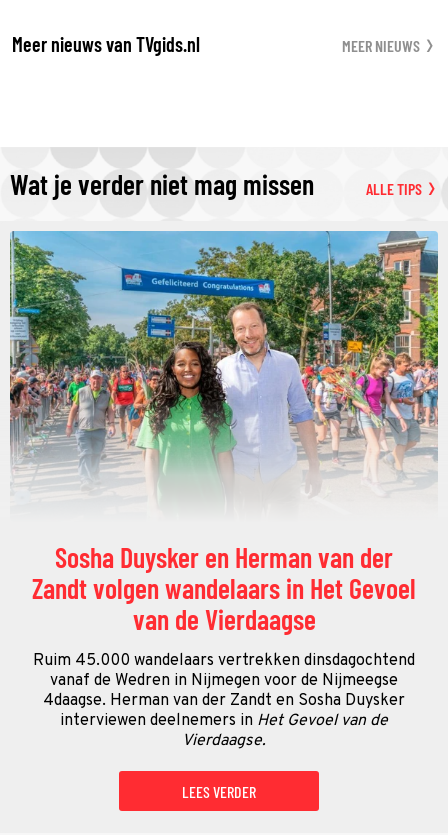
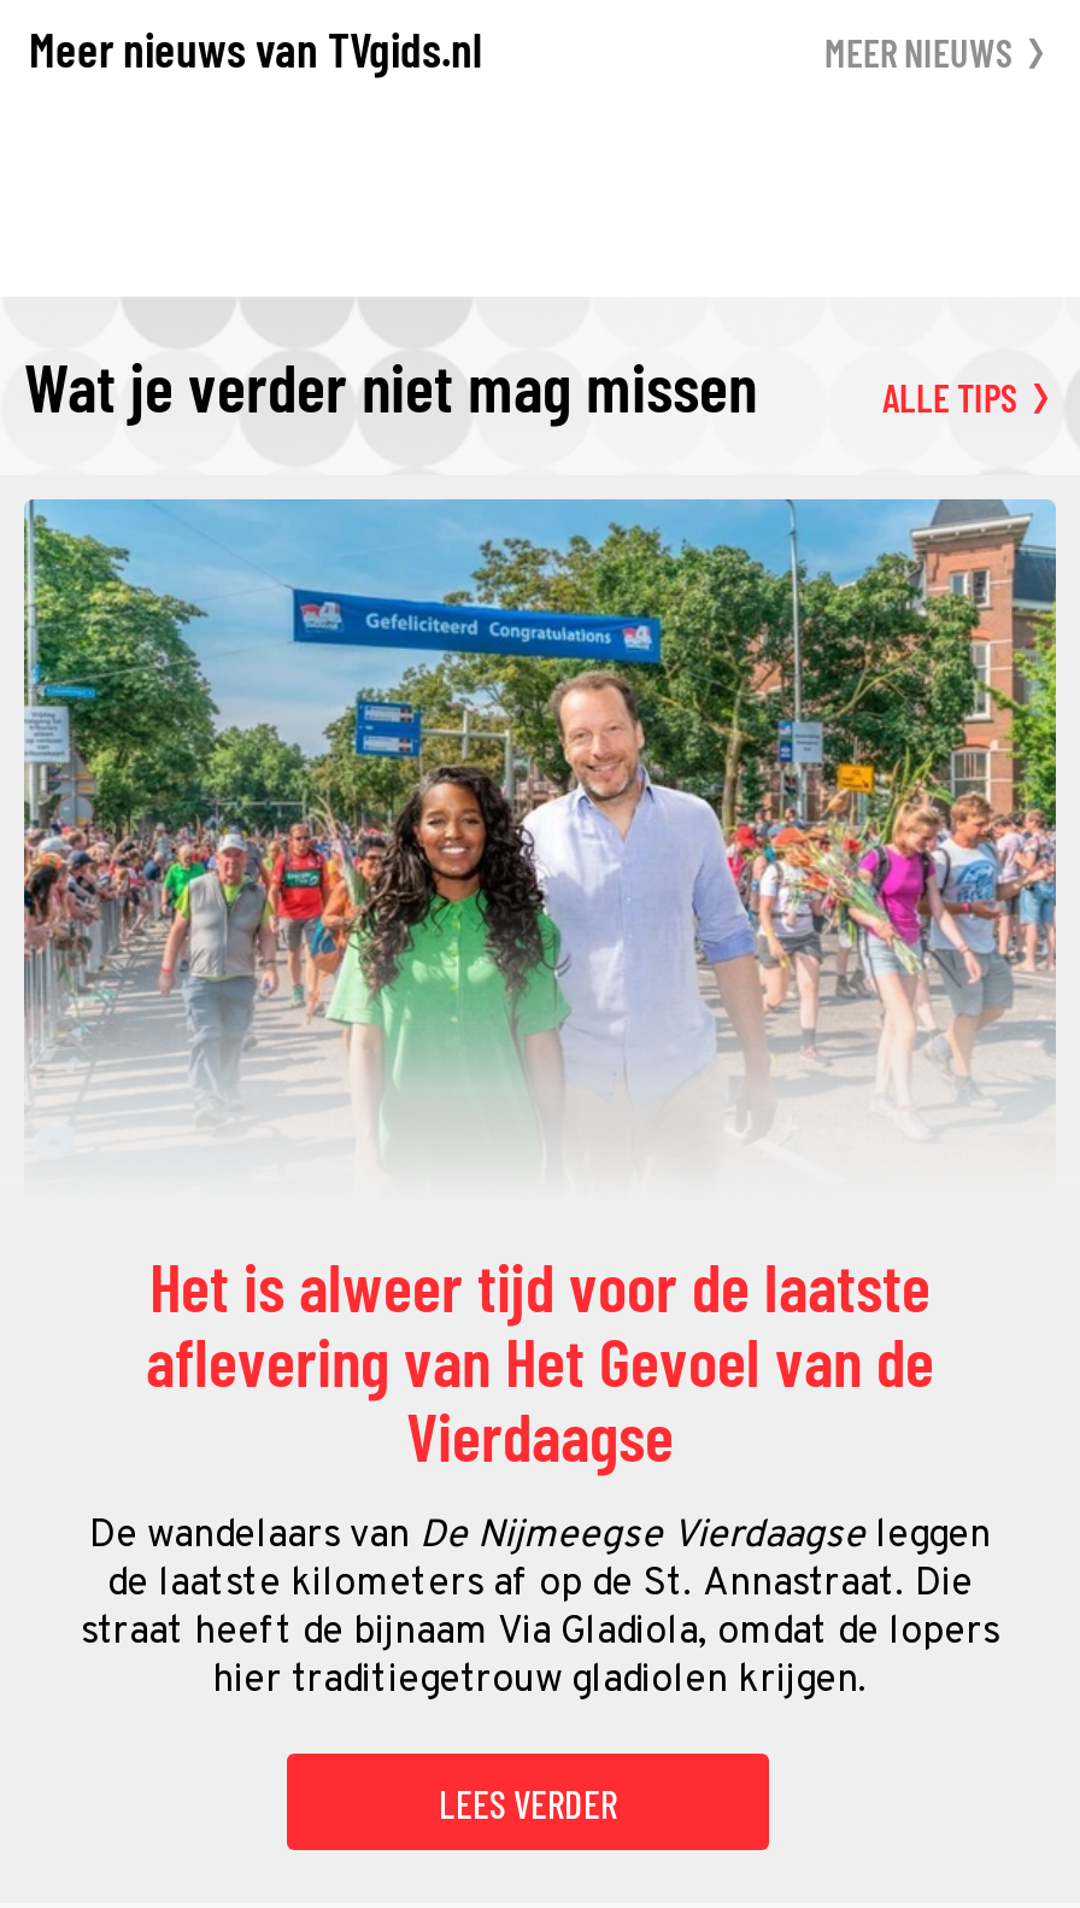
- Sosha Duysker en Herman van der
- Zandt volgen wandelaars in Het Gevoel
- van de Vierdaagse
- Ruim 45.000 wandelaars vertrekken dinsdagochtend
- vanaf de Wedren in Nijmegen voor de Nijmeegse
- 4daagse. Herman van der Zandt en Sosha Duysker
- interviewen deelnemers in Het Gevoel van de
- Vierdaagse.
+ Het is alweer tijd voor de laatste
+ aflevering van Het Gevoel van de
+ Vierdaagse
+ De wandelaars van De Nijmeegse Vierdaagse leggen
+ de laatste kilometers af op de St. Annastraat. Die
+ straat heeft de bijnaam Via Gladiola, omdat de lopers
+ hier traditiegetrouw gladiolen krijgen.
